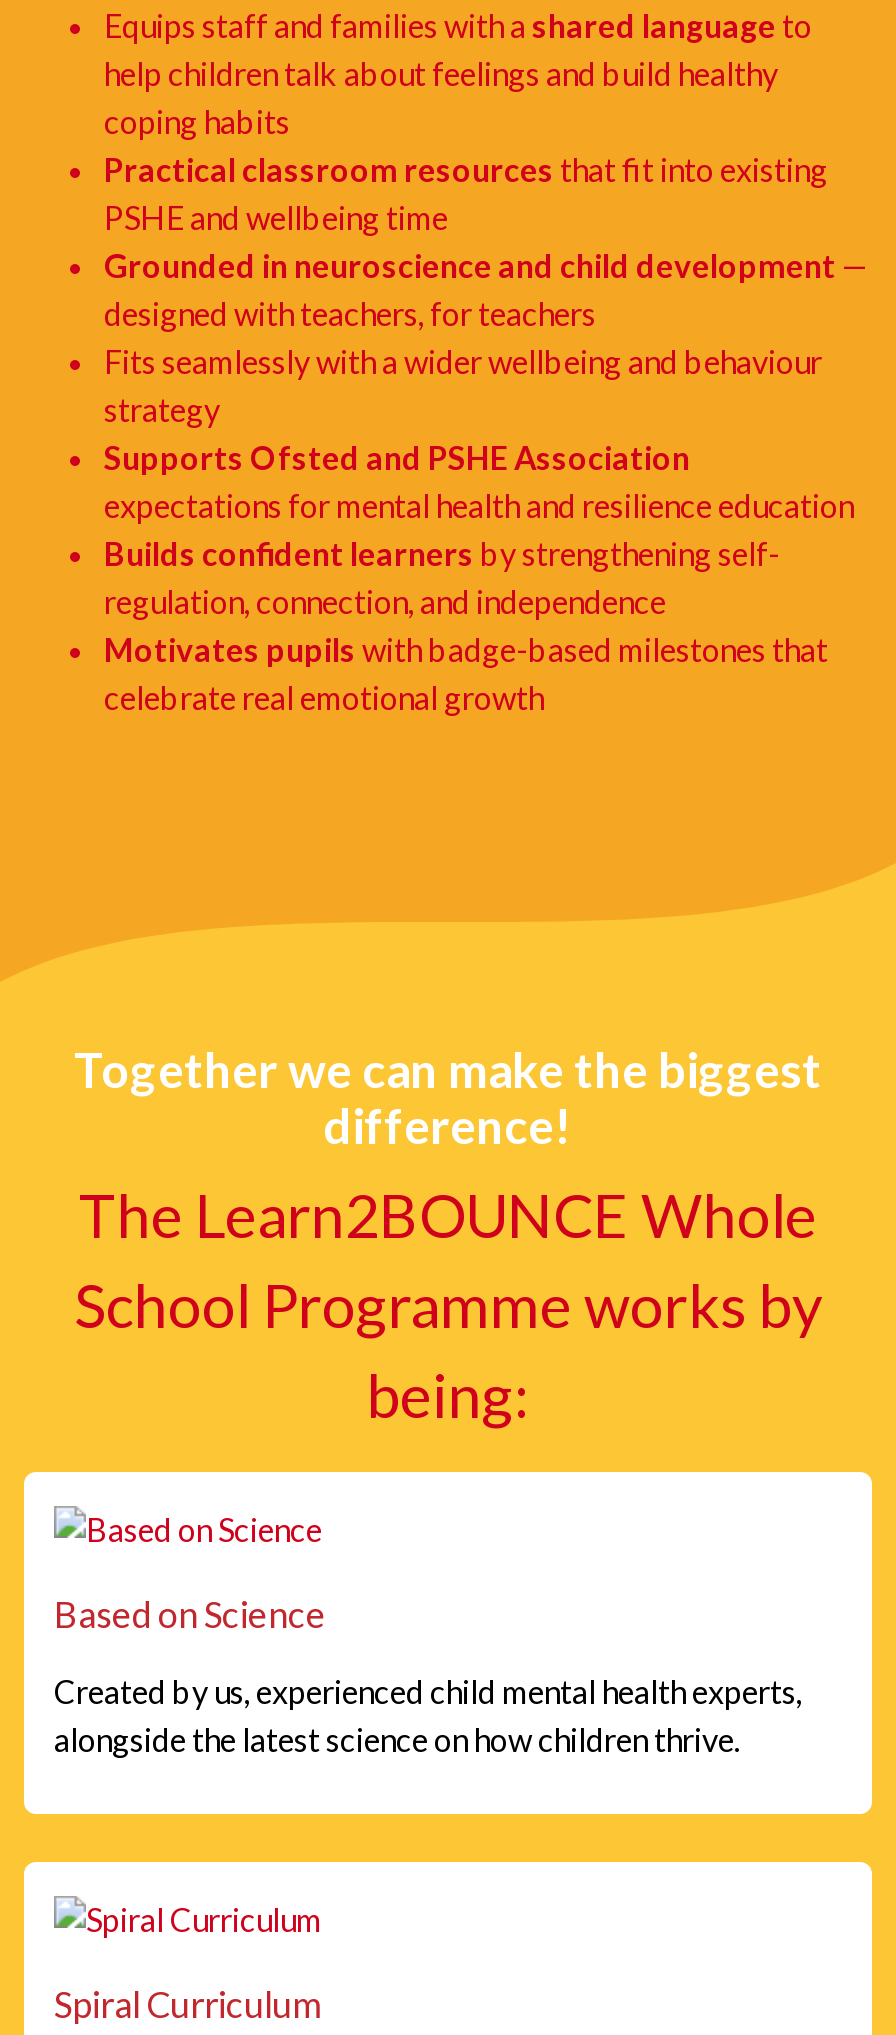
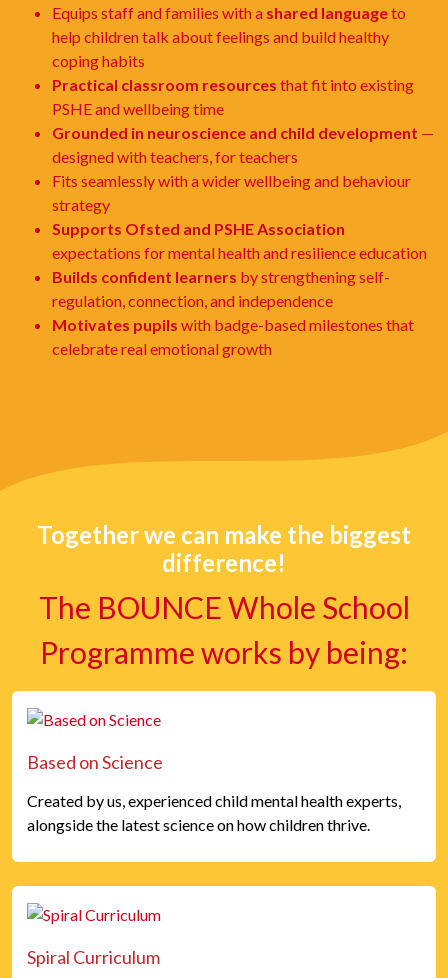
- The Learn2BOUNCE Whole
- School Programme works by
- being:
+ The BOUNCE Whole School
+ Programme works by being:
